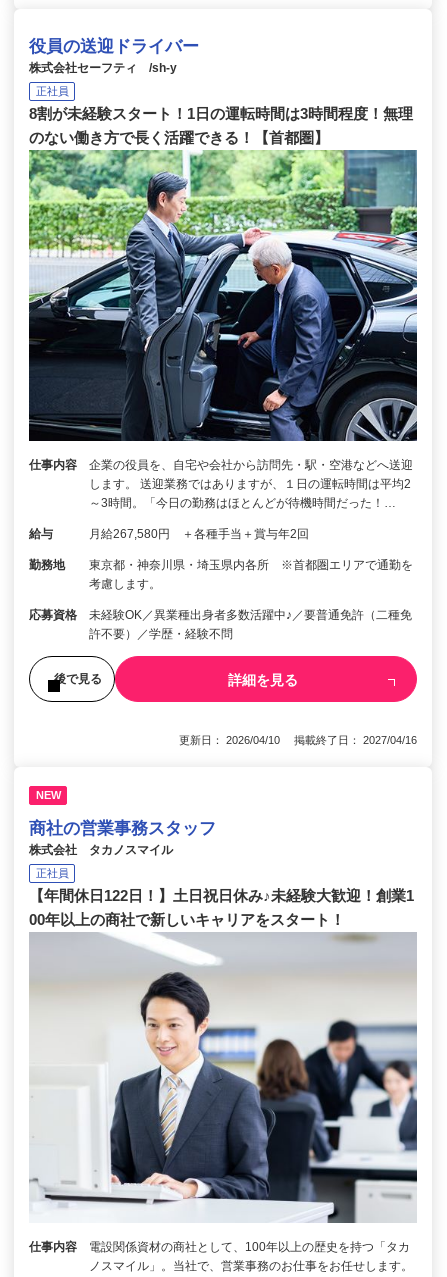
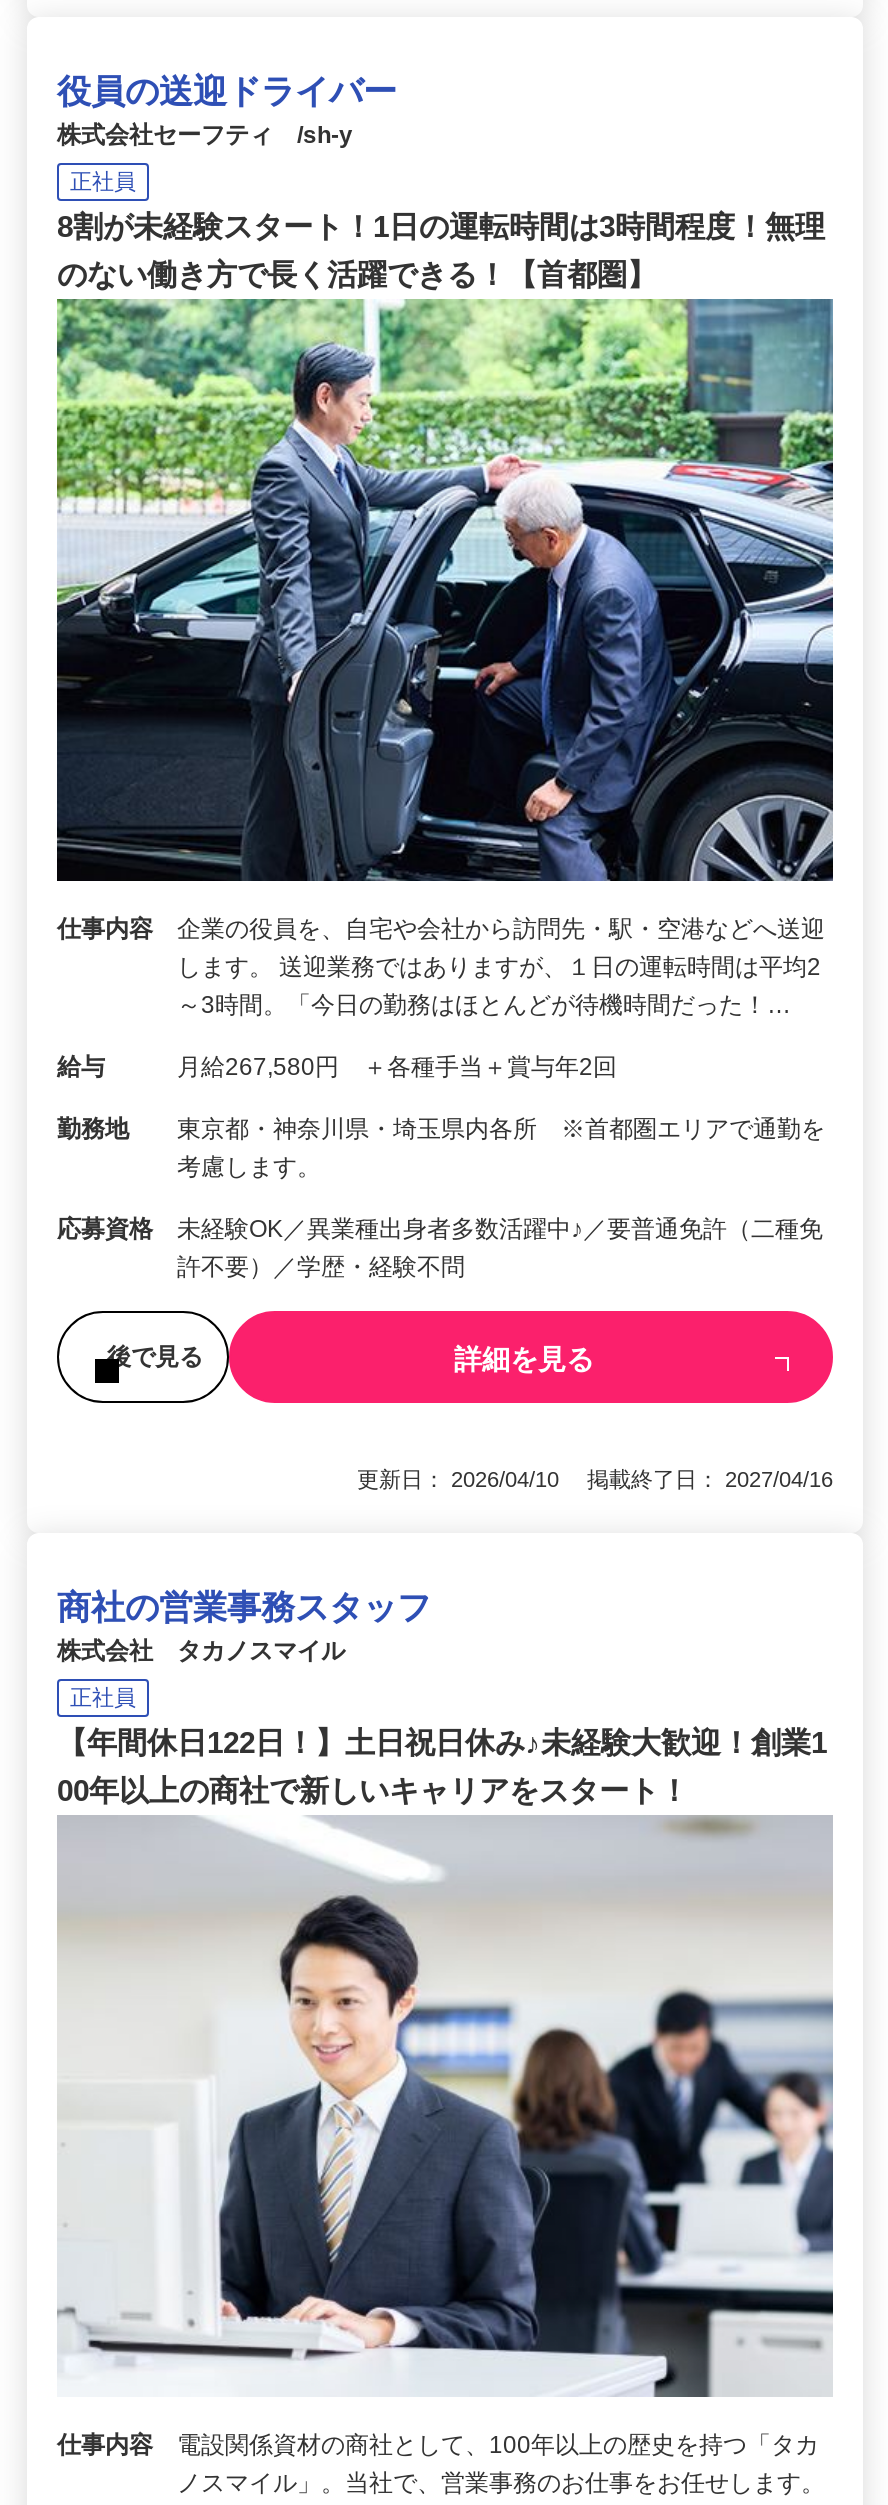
- NEW
